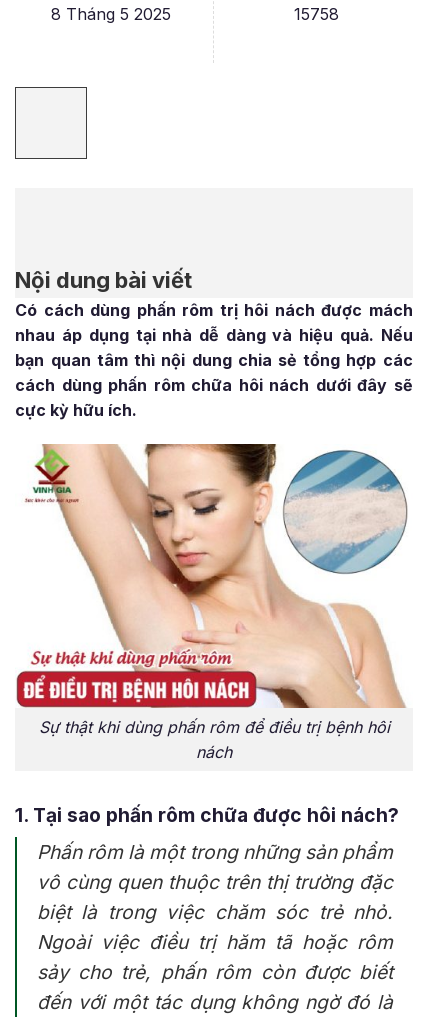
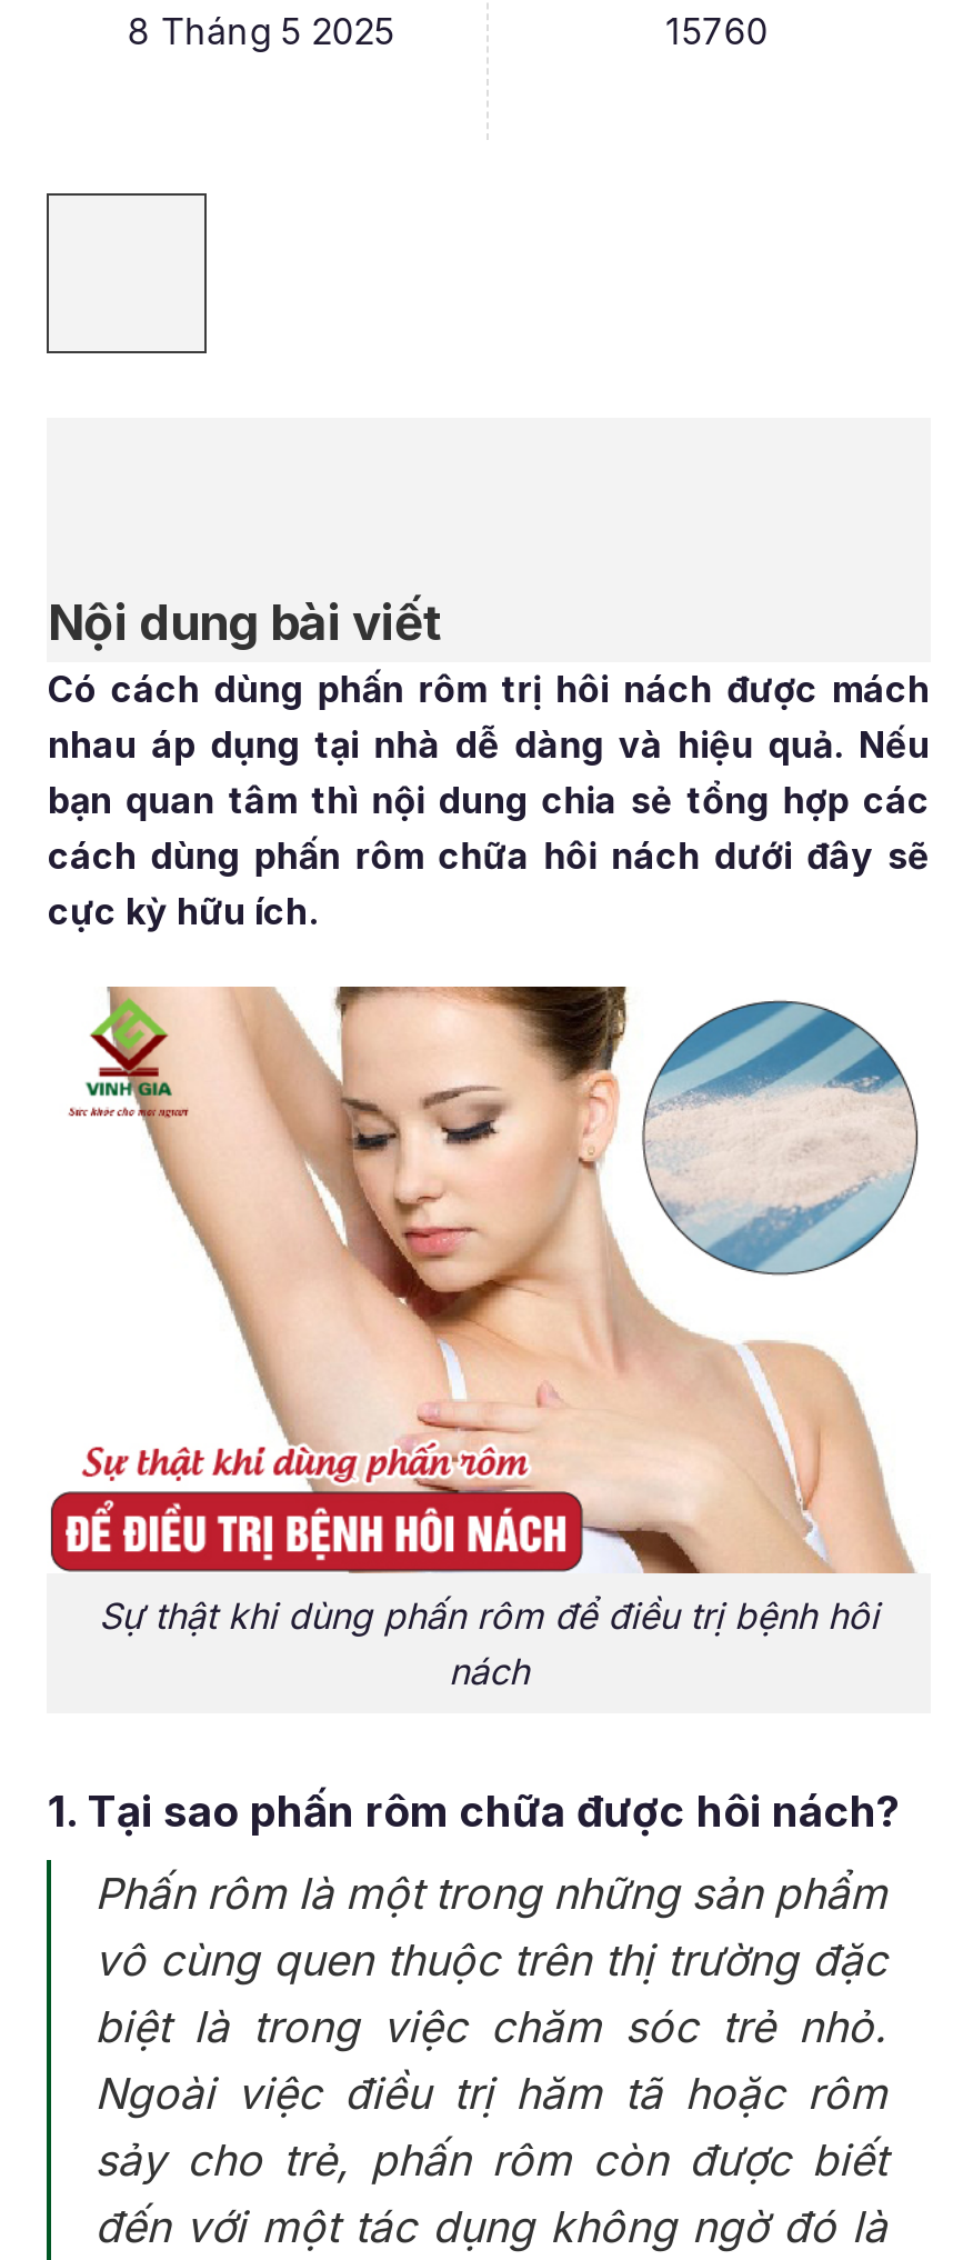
- 15758
+ 15760
